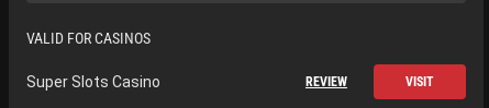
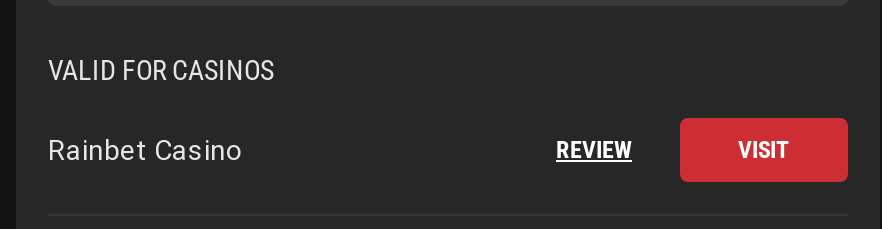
- Super Slots Casino
+ Rainbet Casino
